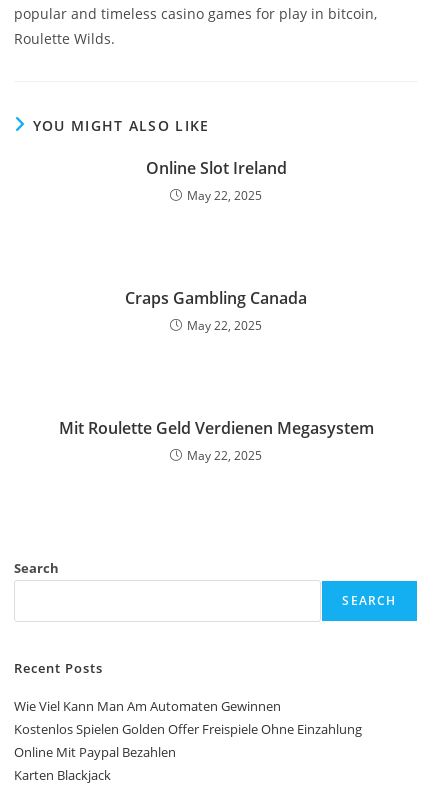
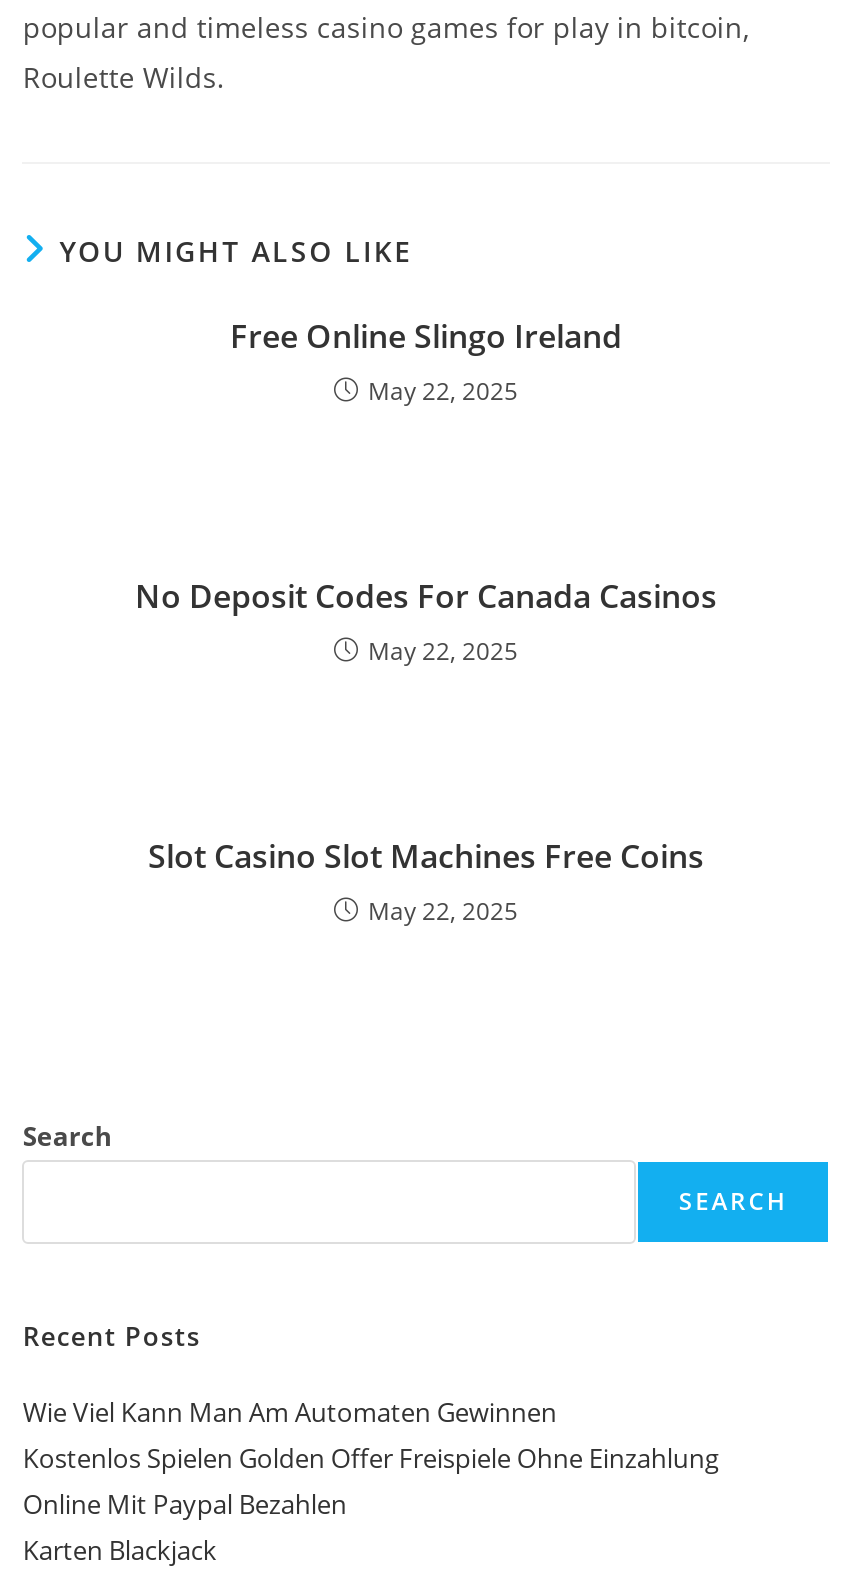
- Online Slot Ireland
+ Free Online Slingo Ireland

- Craps Gambling Canada
+ No Deposit Codes For Canada Casinos

- Mit Roulette Geld Verdienen Megasystem
+ Slot Casino Slot Machines Free Coins
